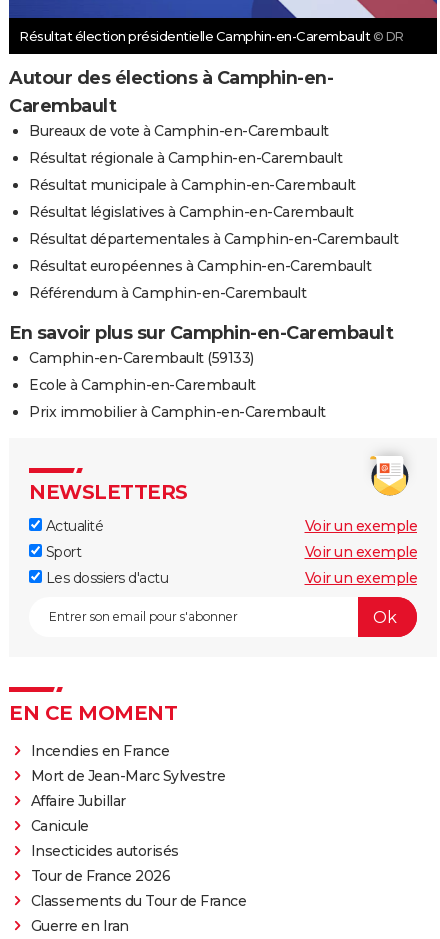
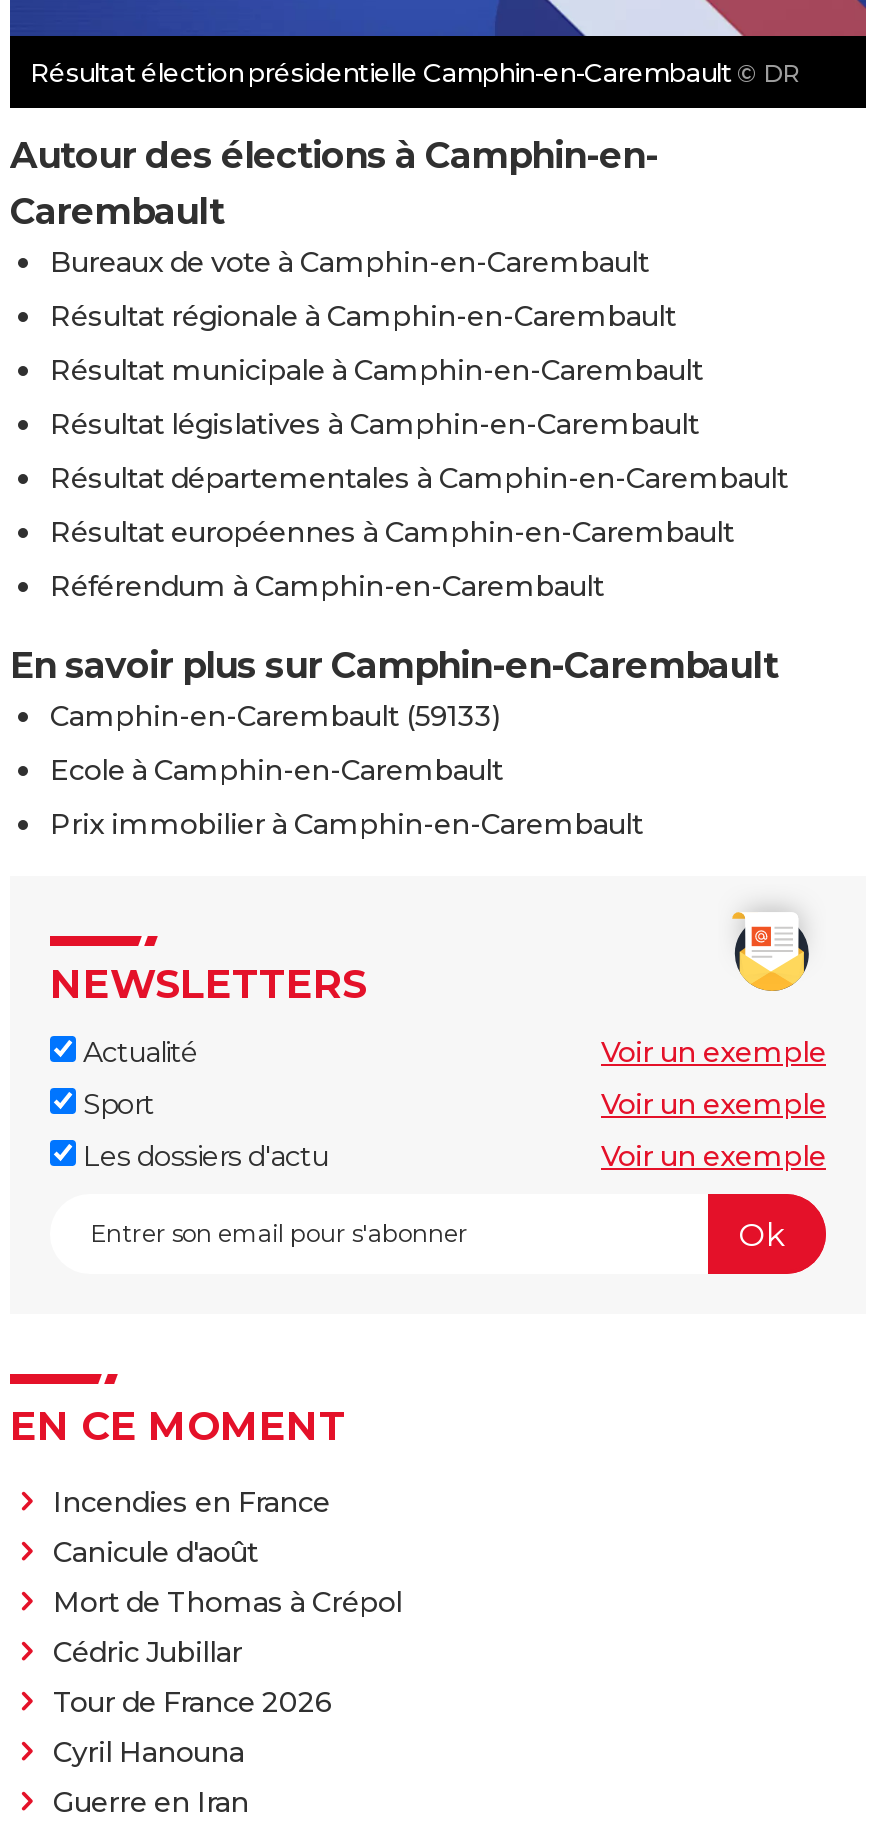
- Mort de Jean-Marc Sylvestre
- Affaire Jubillar
- Canicule
- Insecticides autorisés
+ Canicule d'août
+ Mort de Thomas à Crépol
+ Cédric Jubillar

- Classements du Tour de France
+ Cyril Hanouna
